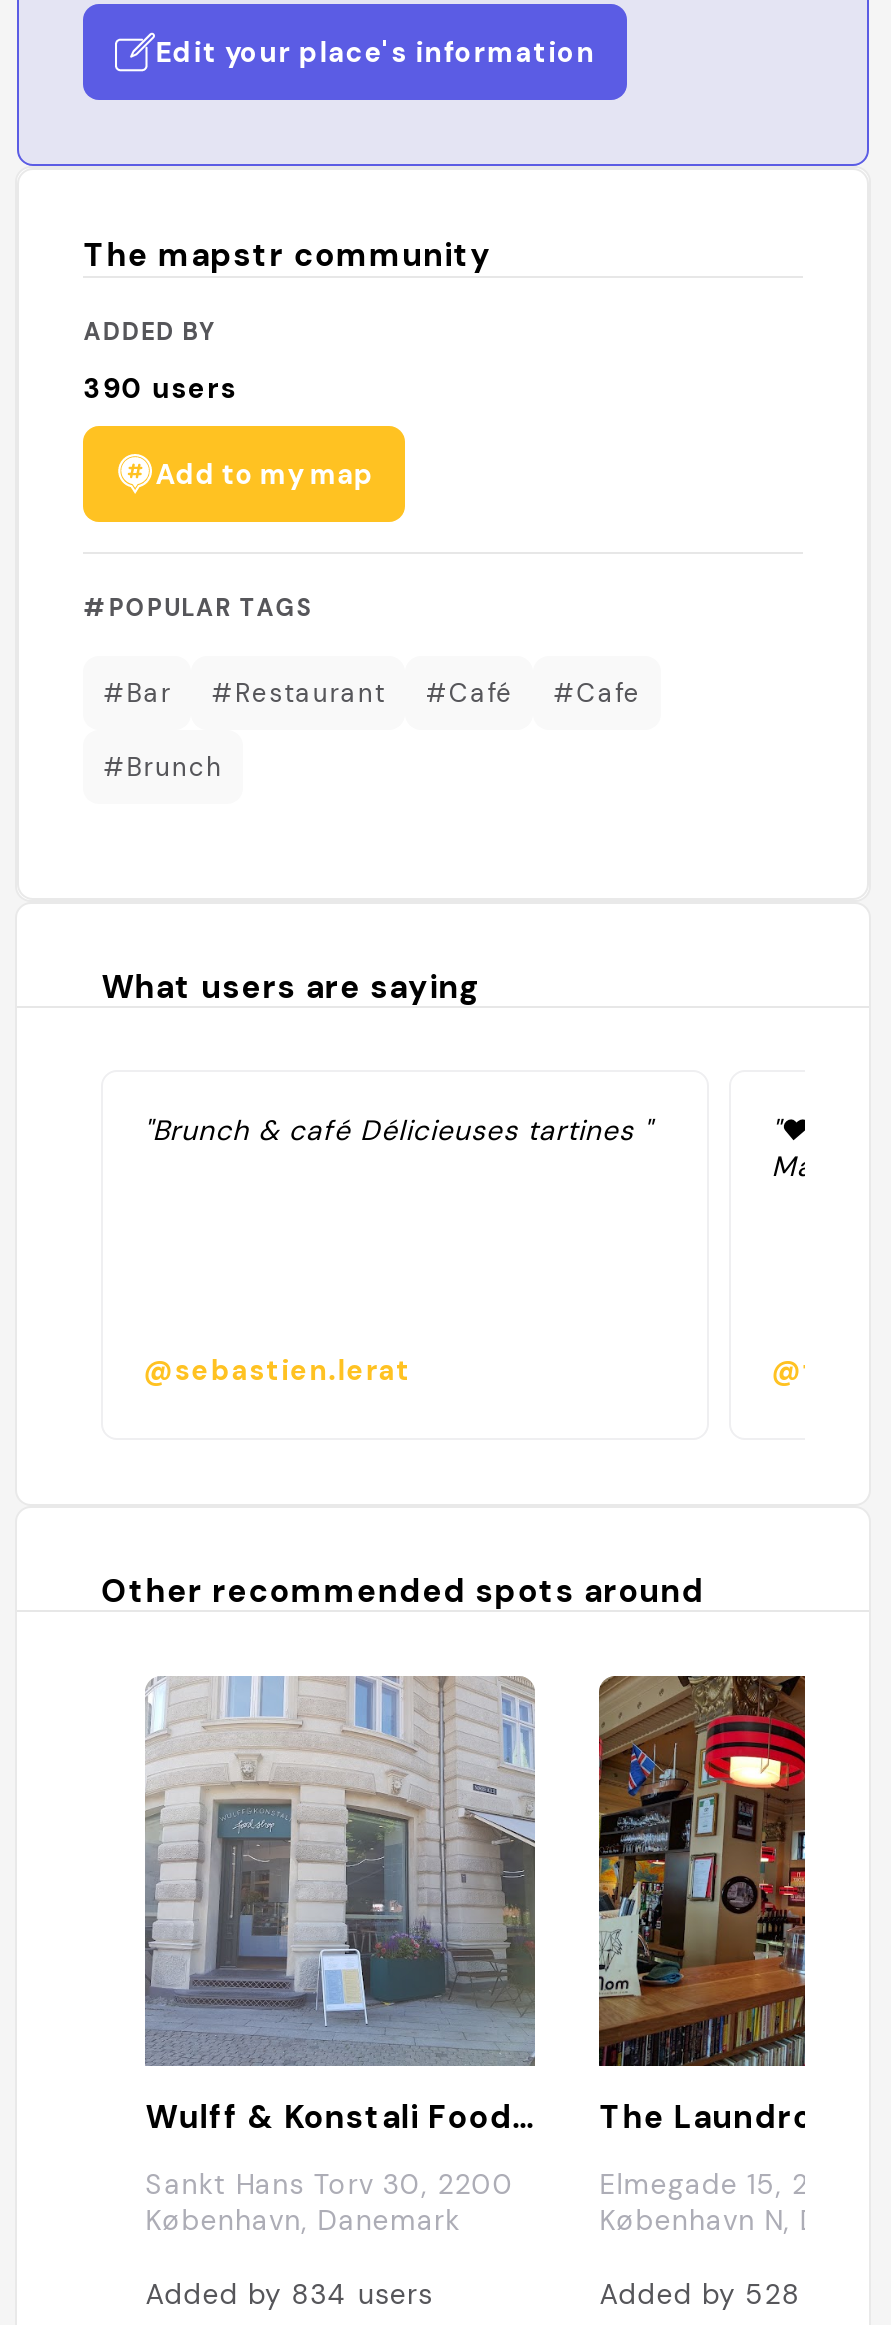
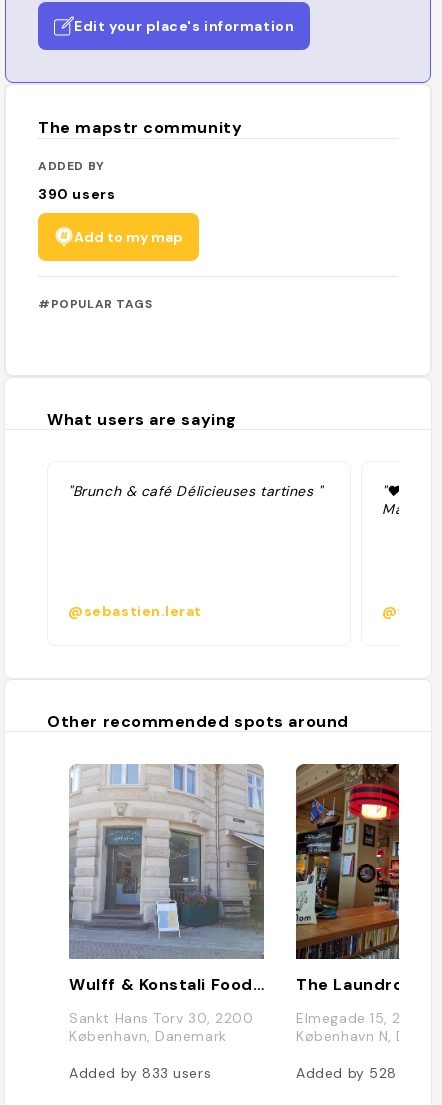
- #Bar
- #Restaurant
- #Café
- #Cafe
- #Brunch

- Added by 834 users
+ Added by 833 users
